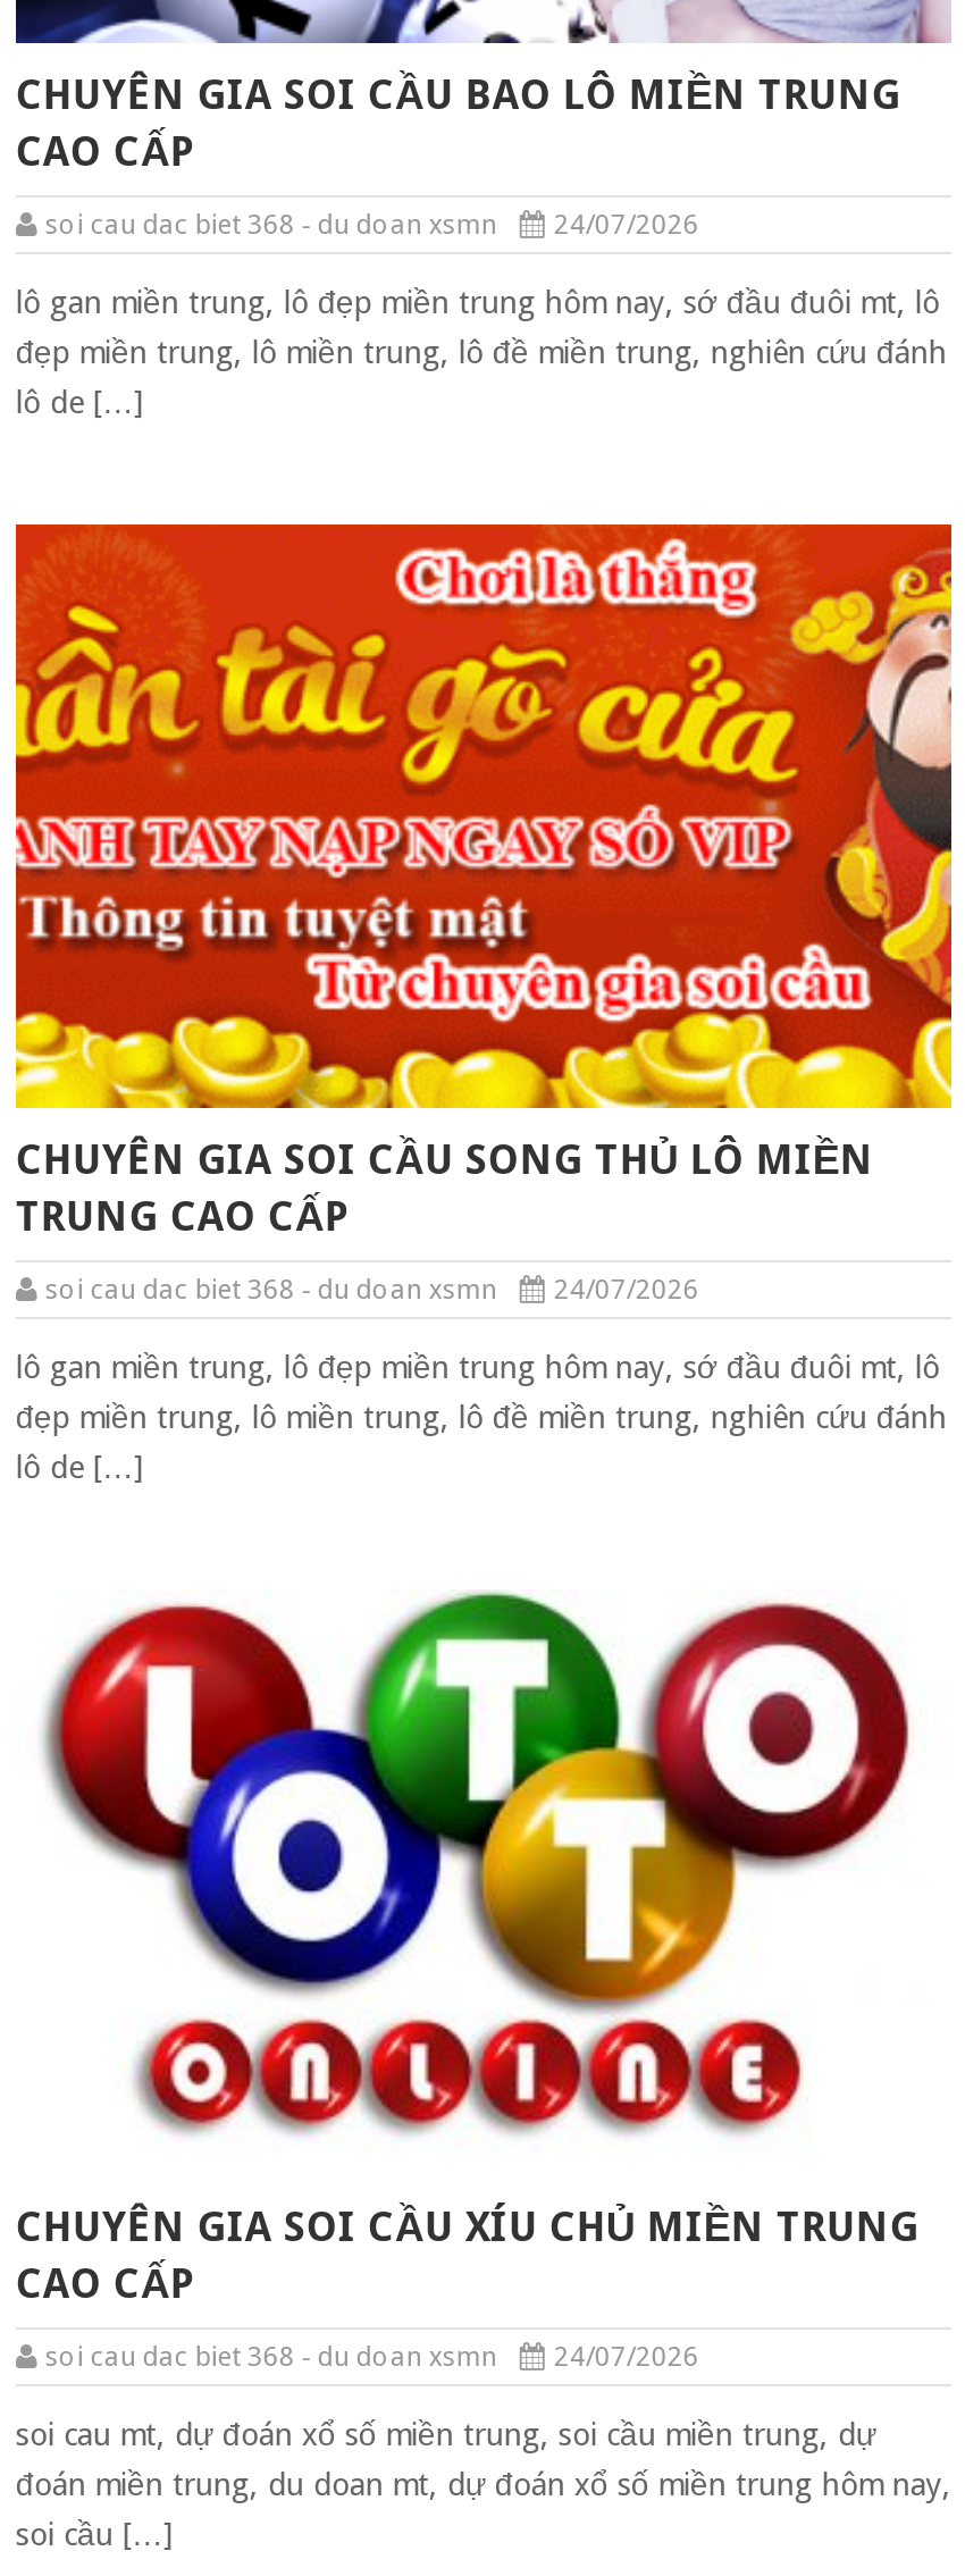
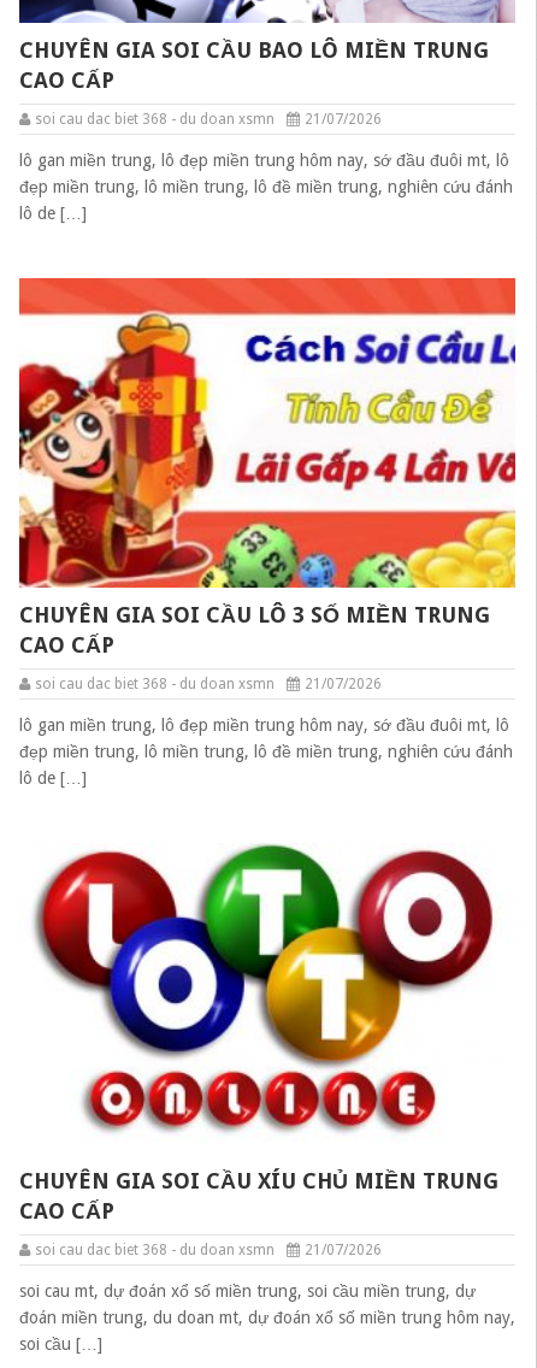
- soi cau dac biet 368 - du doan xsmn 24/07/2026
+ soi cau dac biet 368 - du doan xsmn 21/07/2026

- [image]
- CHUYÊN GIA SOI CẦU SONG THỦ LÔ MIỀN
- TRUNG CAO CẤP
+ [image]
+ CHUYÊN GIA SOI CẦU LÔ 3 SỐ MIỀN TRUNG
+ CAO CẤP

- soi cau dac biet 368 - du doan xsmn 24/07/2026
+ soi cau dac biet 368 - du doan xsmn 21/07/2026

- soi cau dac biet 368 - du doan xsmn 24/07/2026
+ soi cau dac biet 368 - du doan xsmn 21/07/2026
